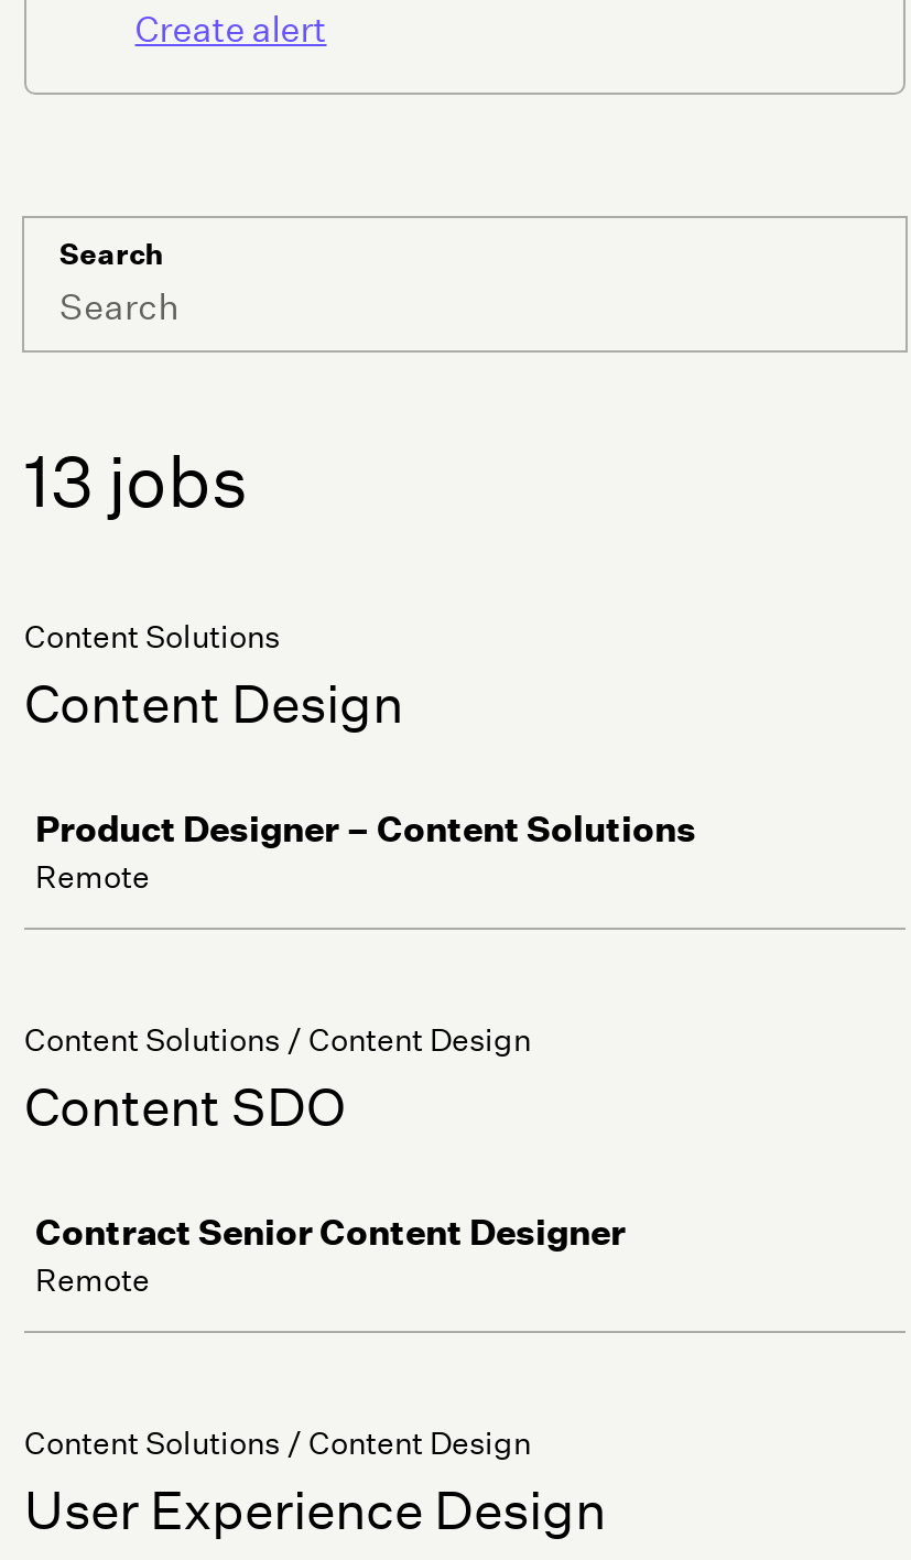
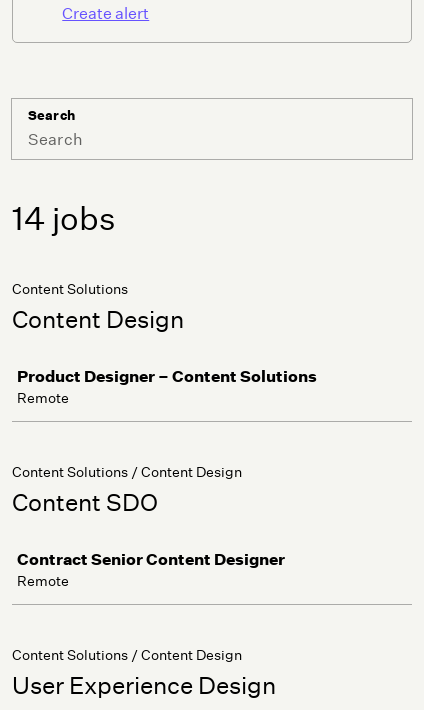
- 13 jobs
+ 14 jobs
